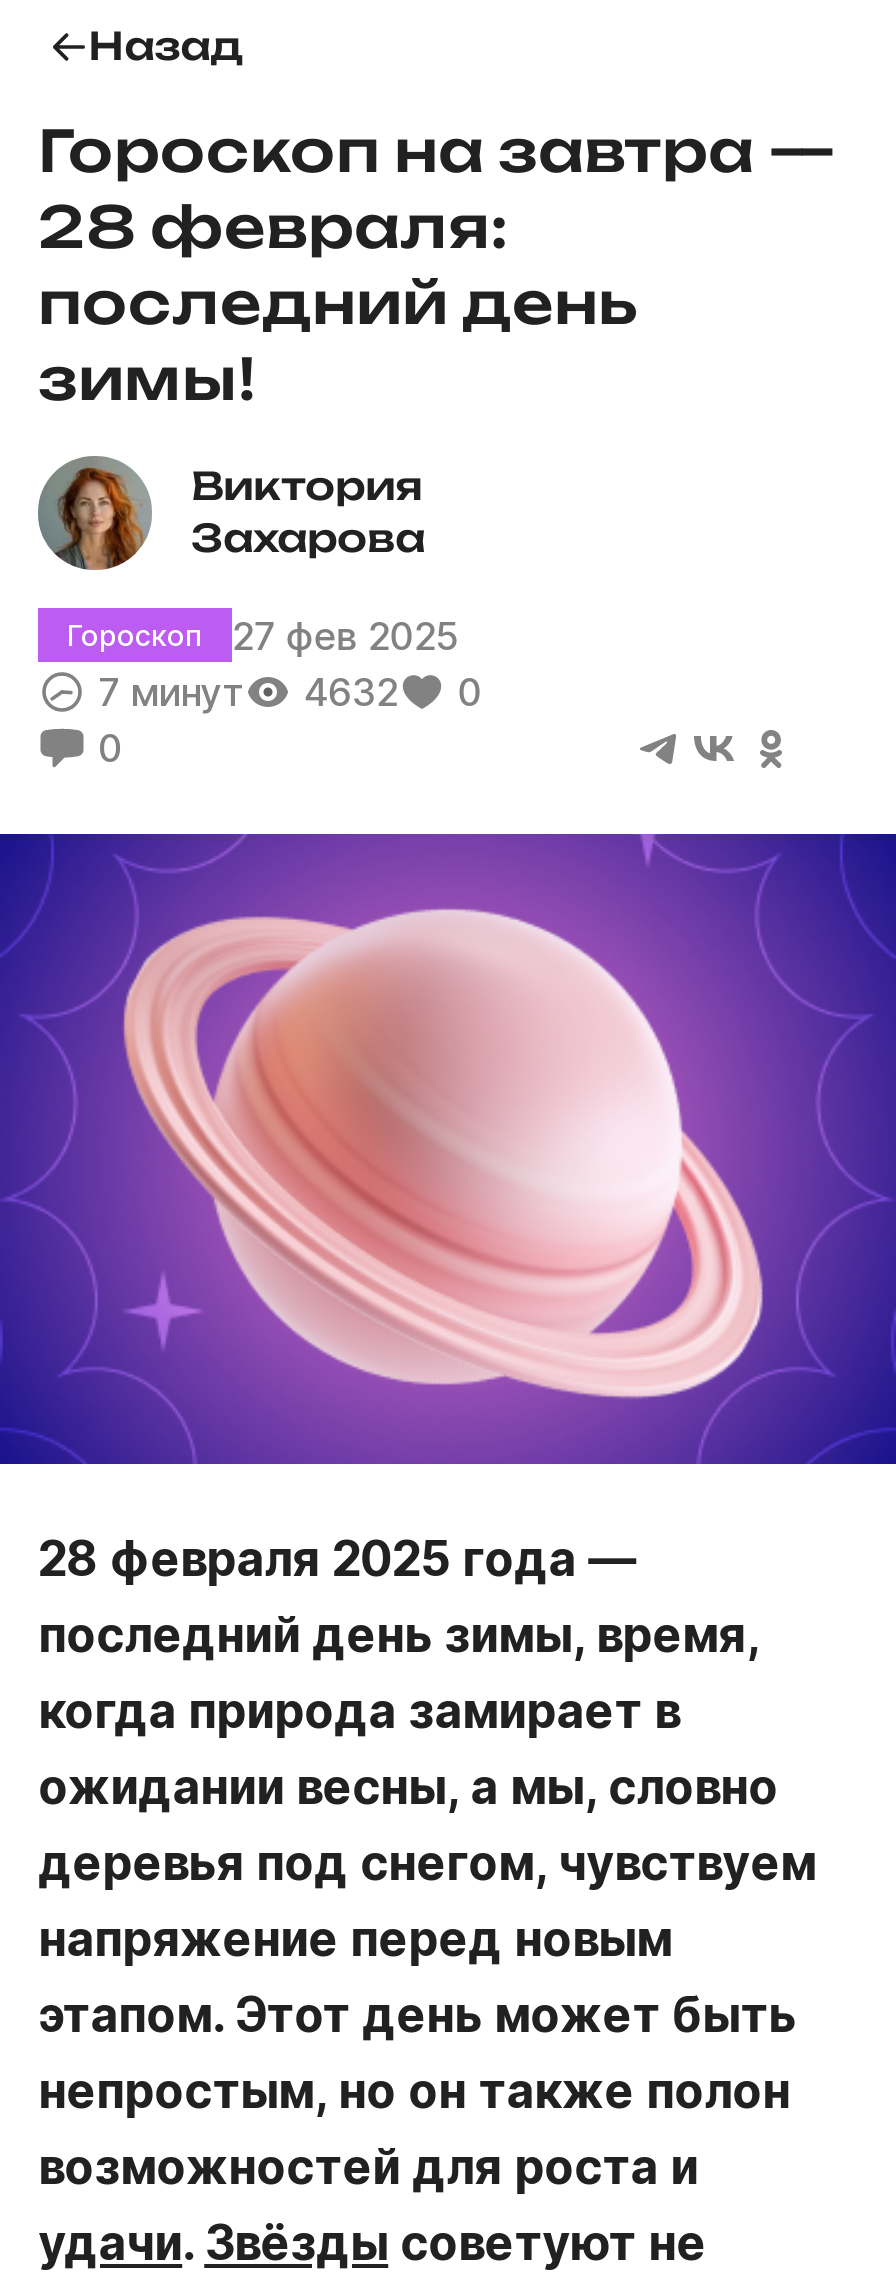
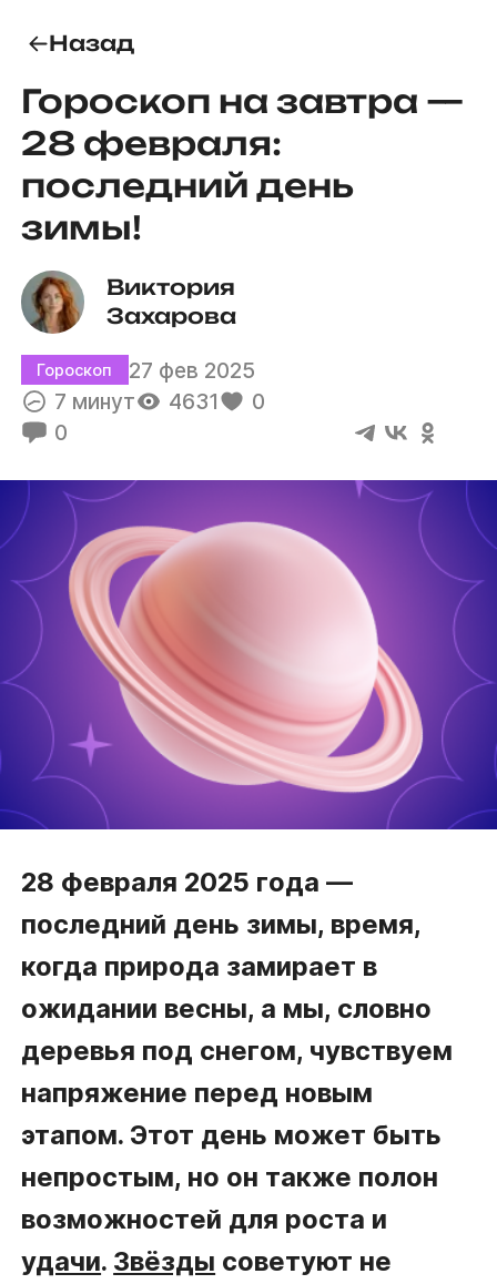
- 7 минут 4632 0
+ 7 минут 4631 0
